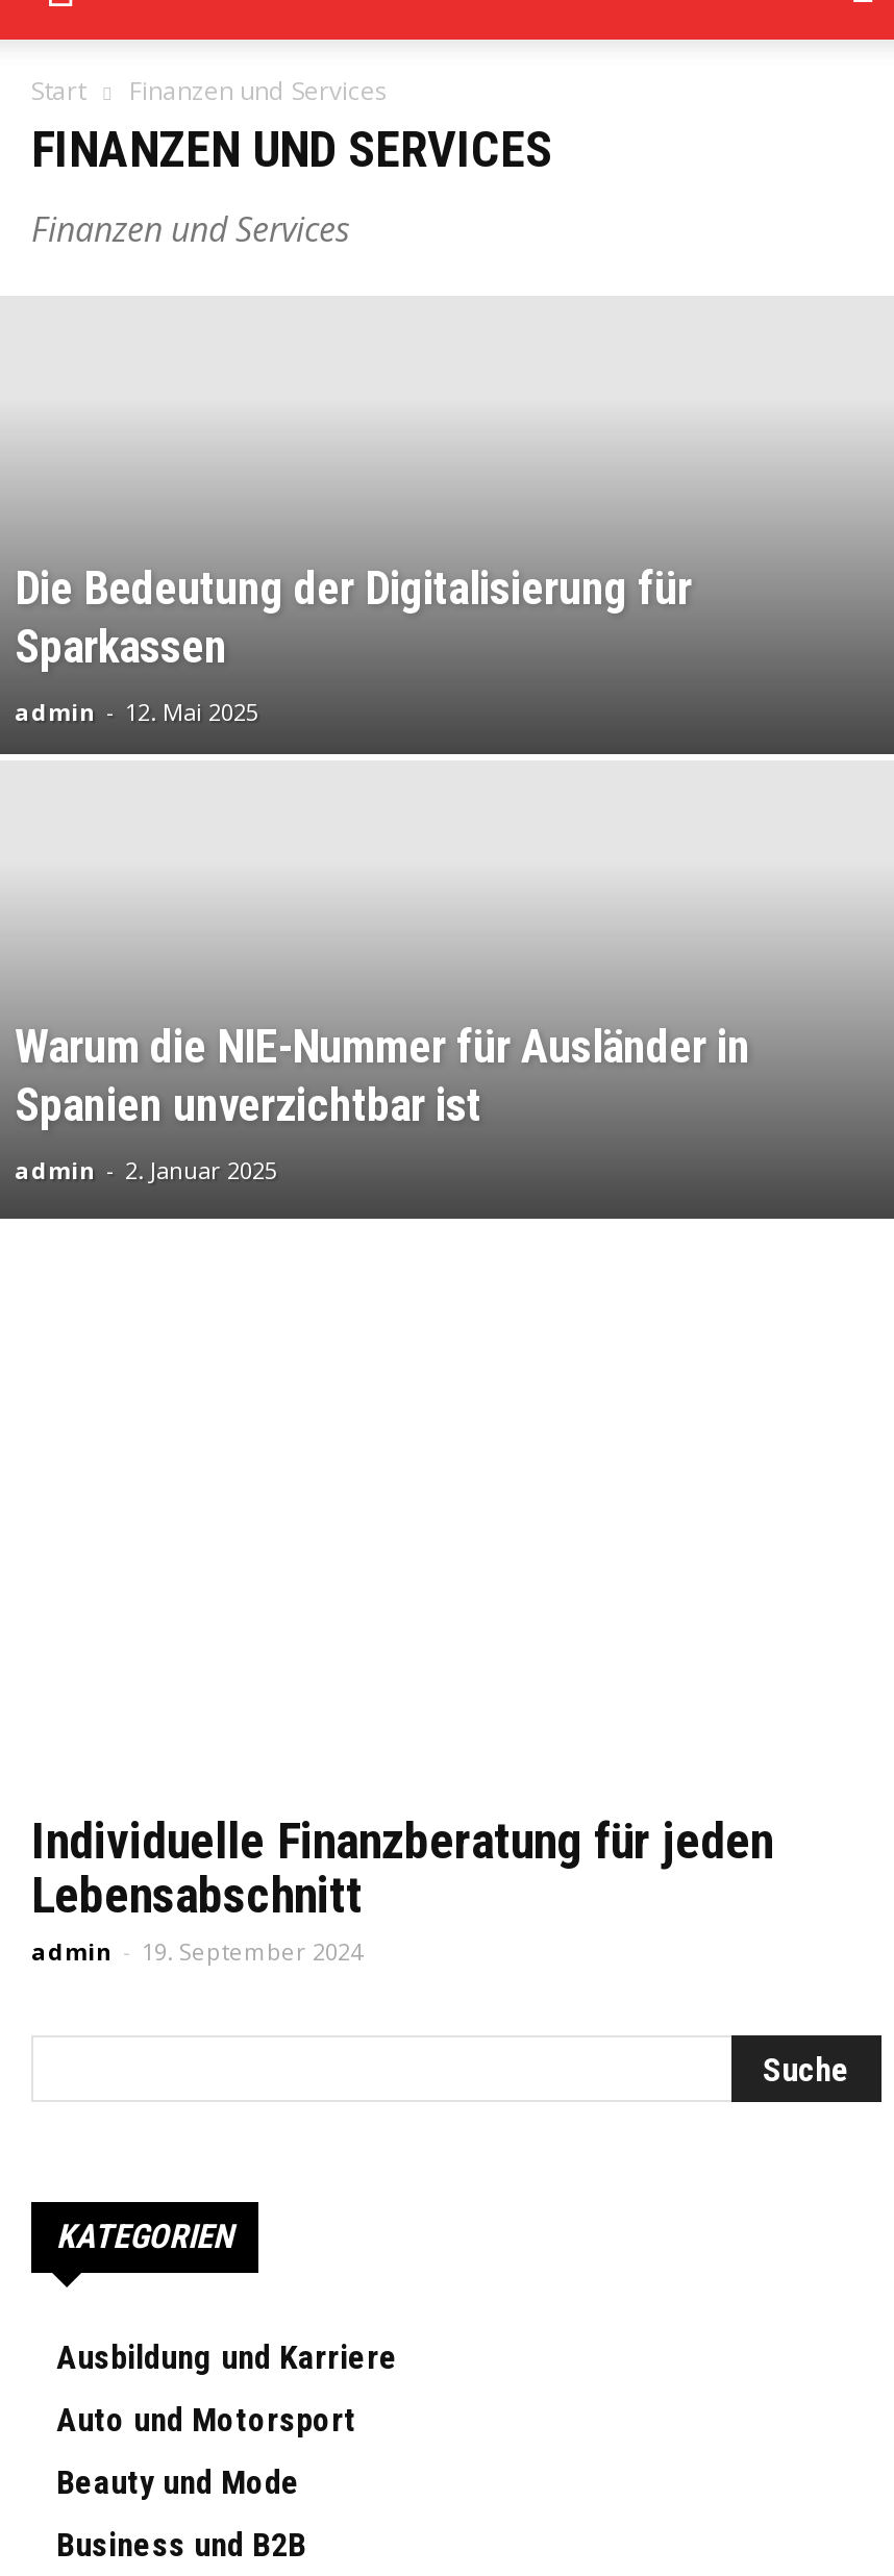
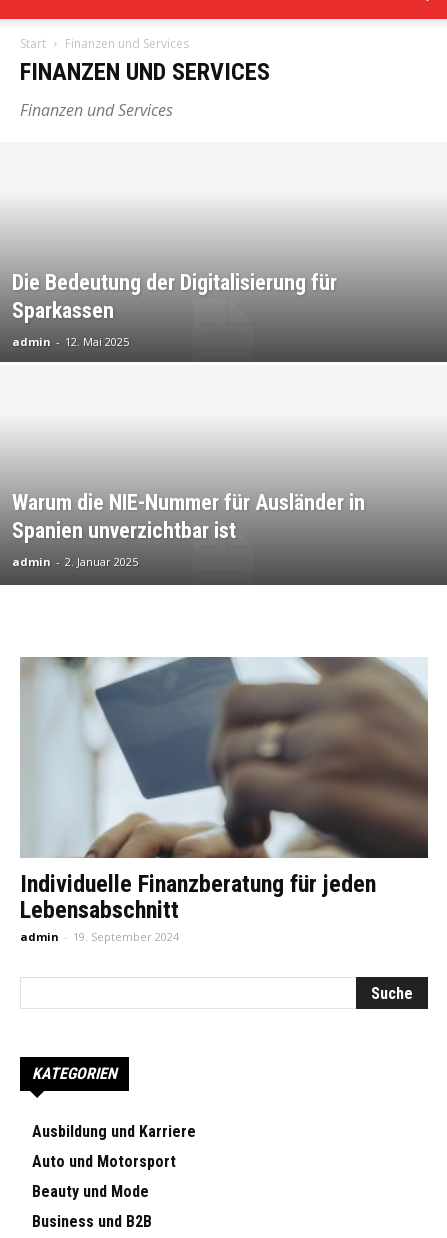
+ [image]
